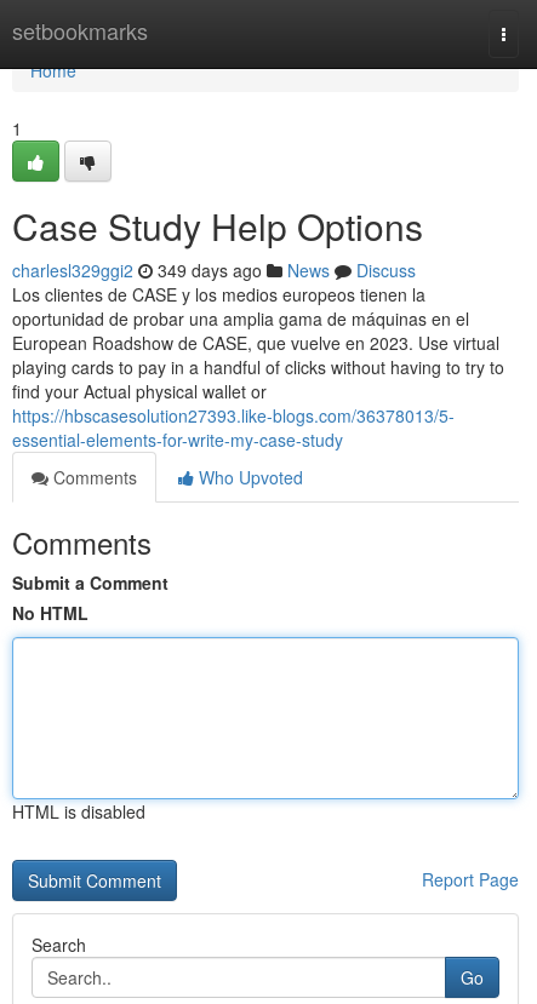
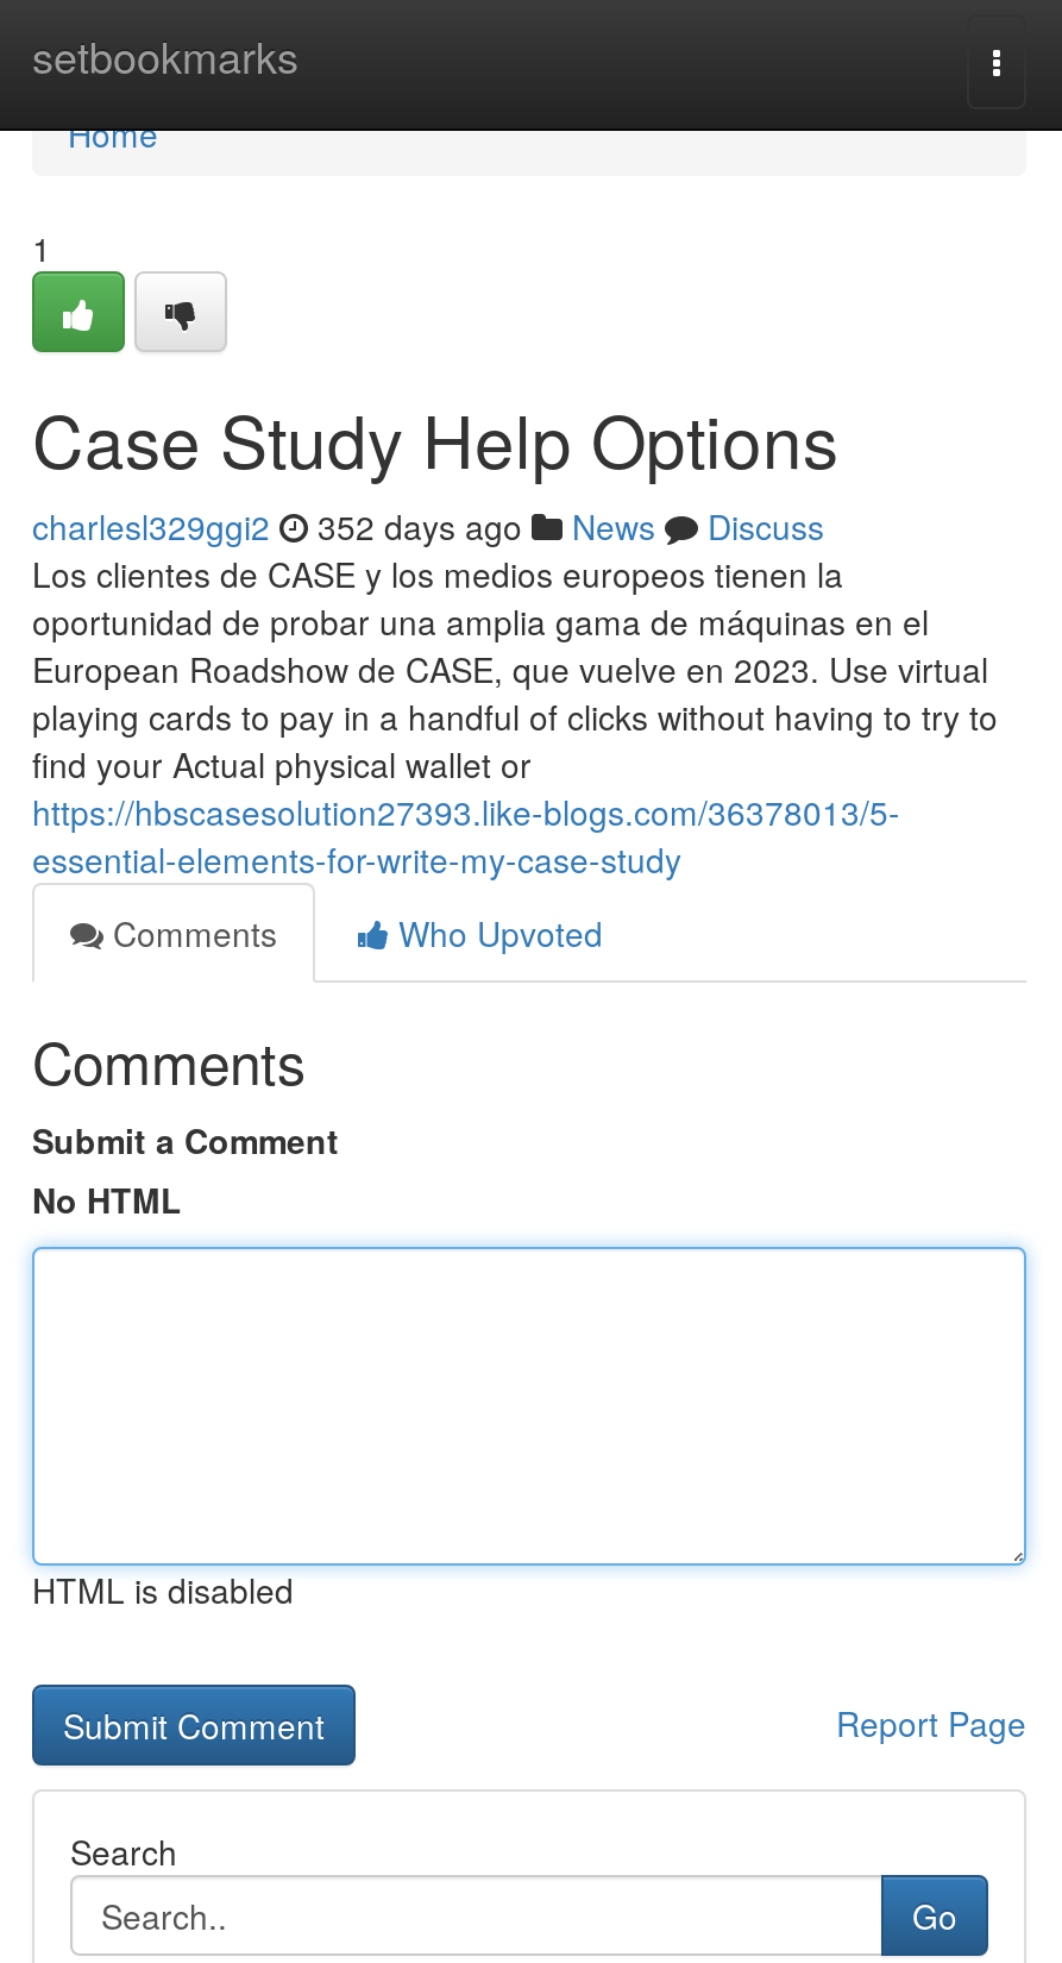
- charlesl329ggi2 349 days ago News Discuss
+ charlesl329ggi2 352 days ago News Discuss
